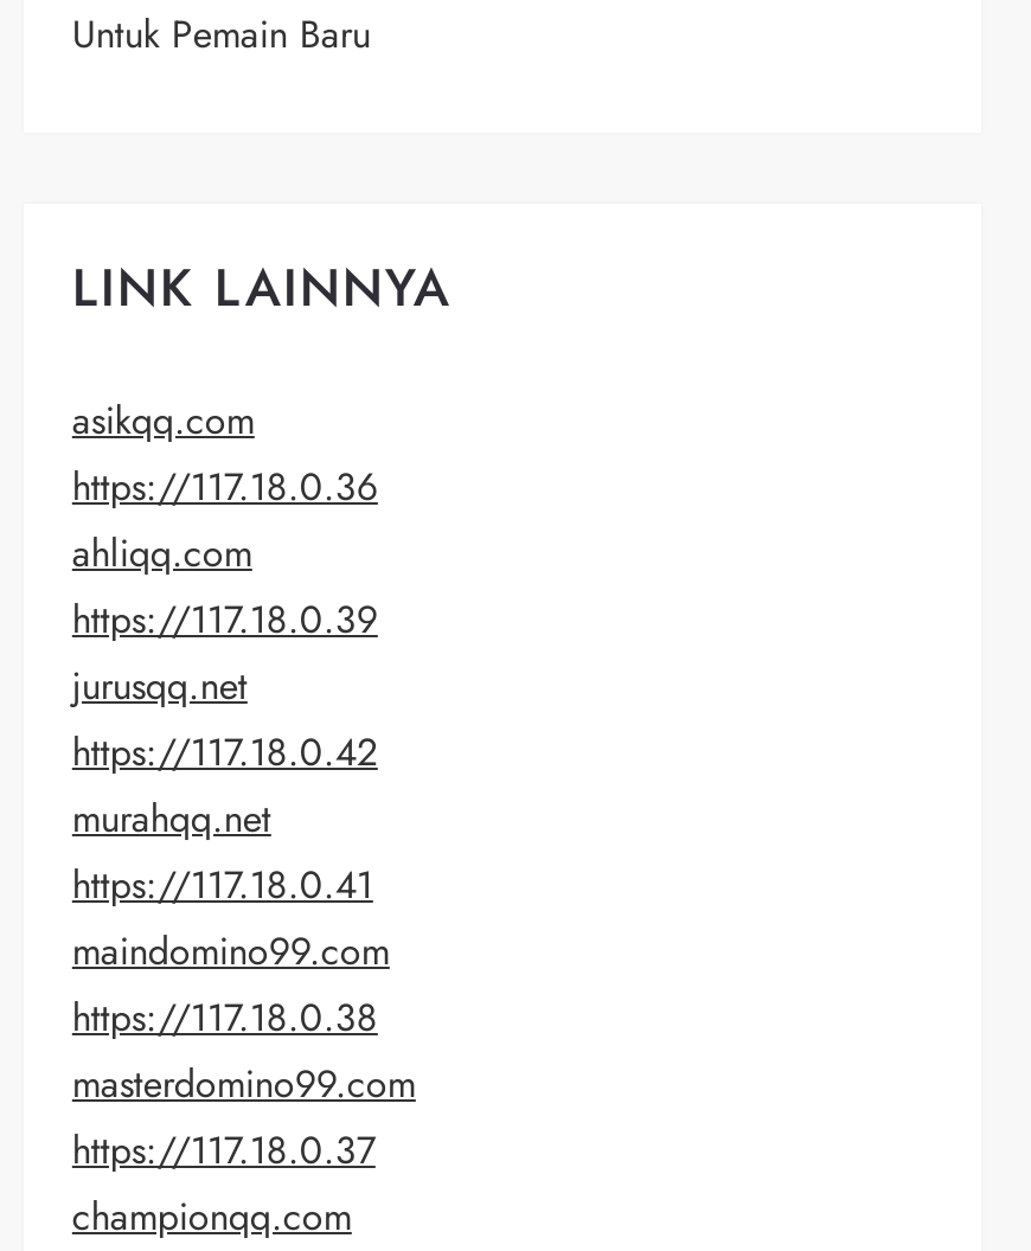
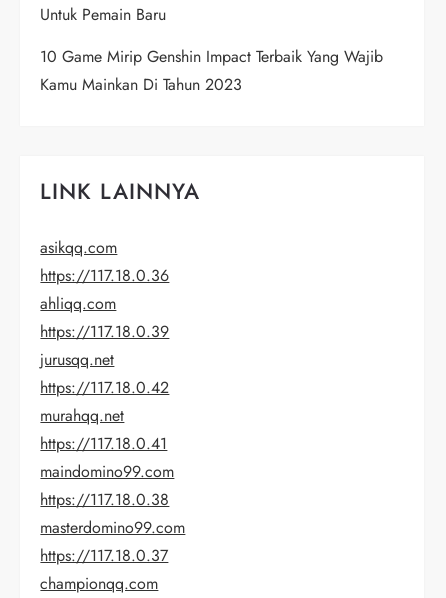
+ 10 Game Mirip Genshin Impact Terbaik Yang Wajib
+ Kamu Mainkan Di Tahun 2023
